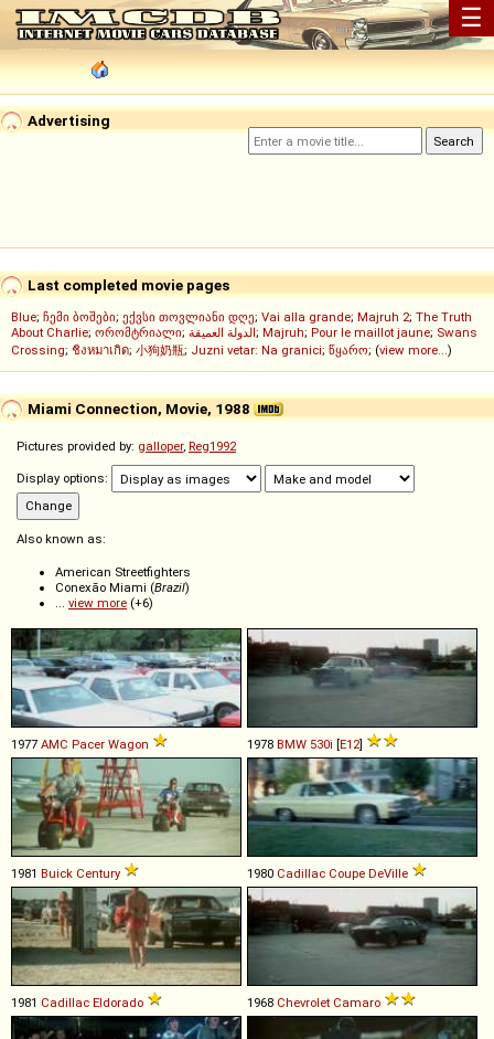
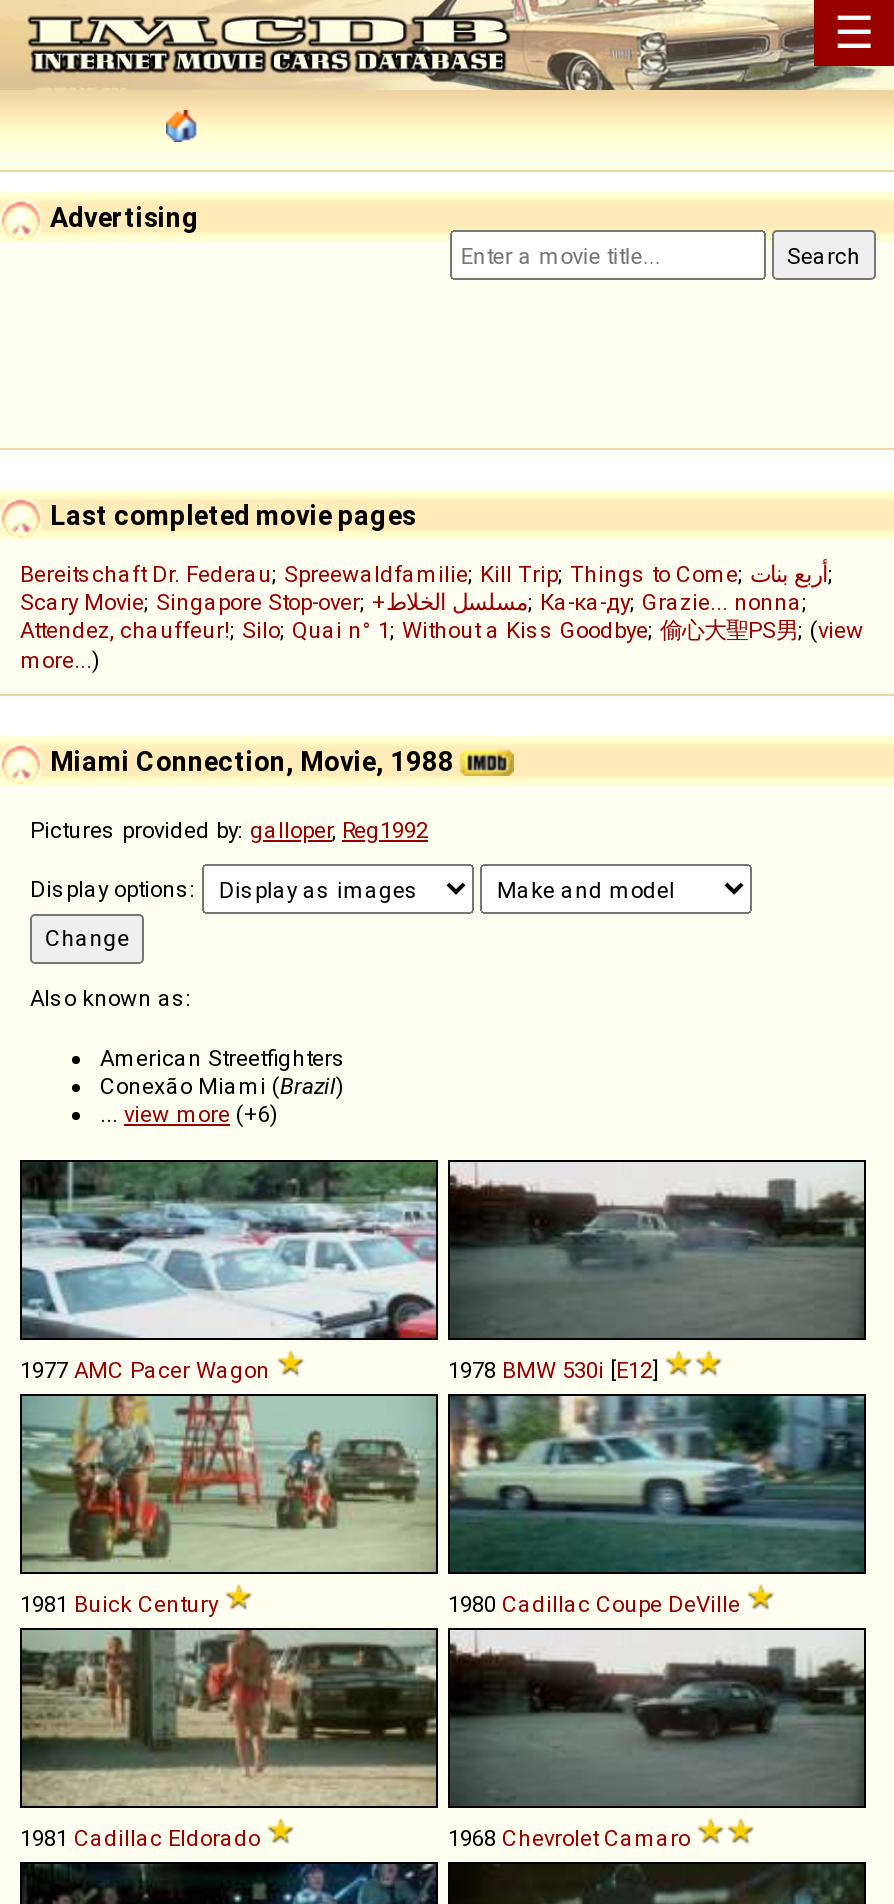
- Blue; ჩემი ბოშები; ექვსი თოვლიანი დღე; Vai alla grande; Majruh 2; The Truth
- About Charlie; ორომტრიალი; الدولة العميقة; Majruh; Pour le maillot jaune; Swans
- Crossing;ชิงหมาเกิด;小狗奶瓶; Juzni vetar: Na granici; წყარო; (view more...)
+ Bereitschaft Dr. Federau; Spreewaldfamilie; Kill Trip; Things to Come; أربع بنات;
+ Scary Movie; Singapore Stop-over; +مسلسل الخلاط; Ка-ка-ду; Grazie... nonna;
+ Attendez, chauffeur!; Silo; Quai n° 1; Without a Kiss Goodbye;偷心大聖PS男; (view
+ more...)
